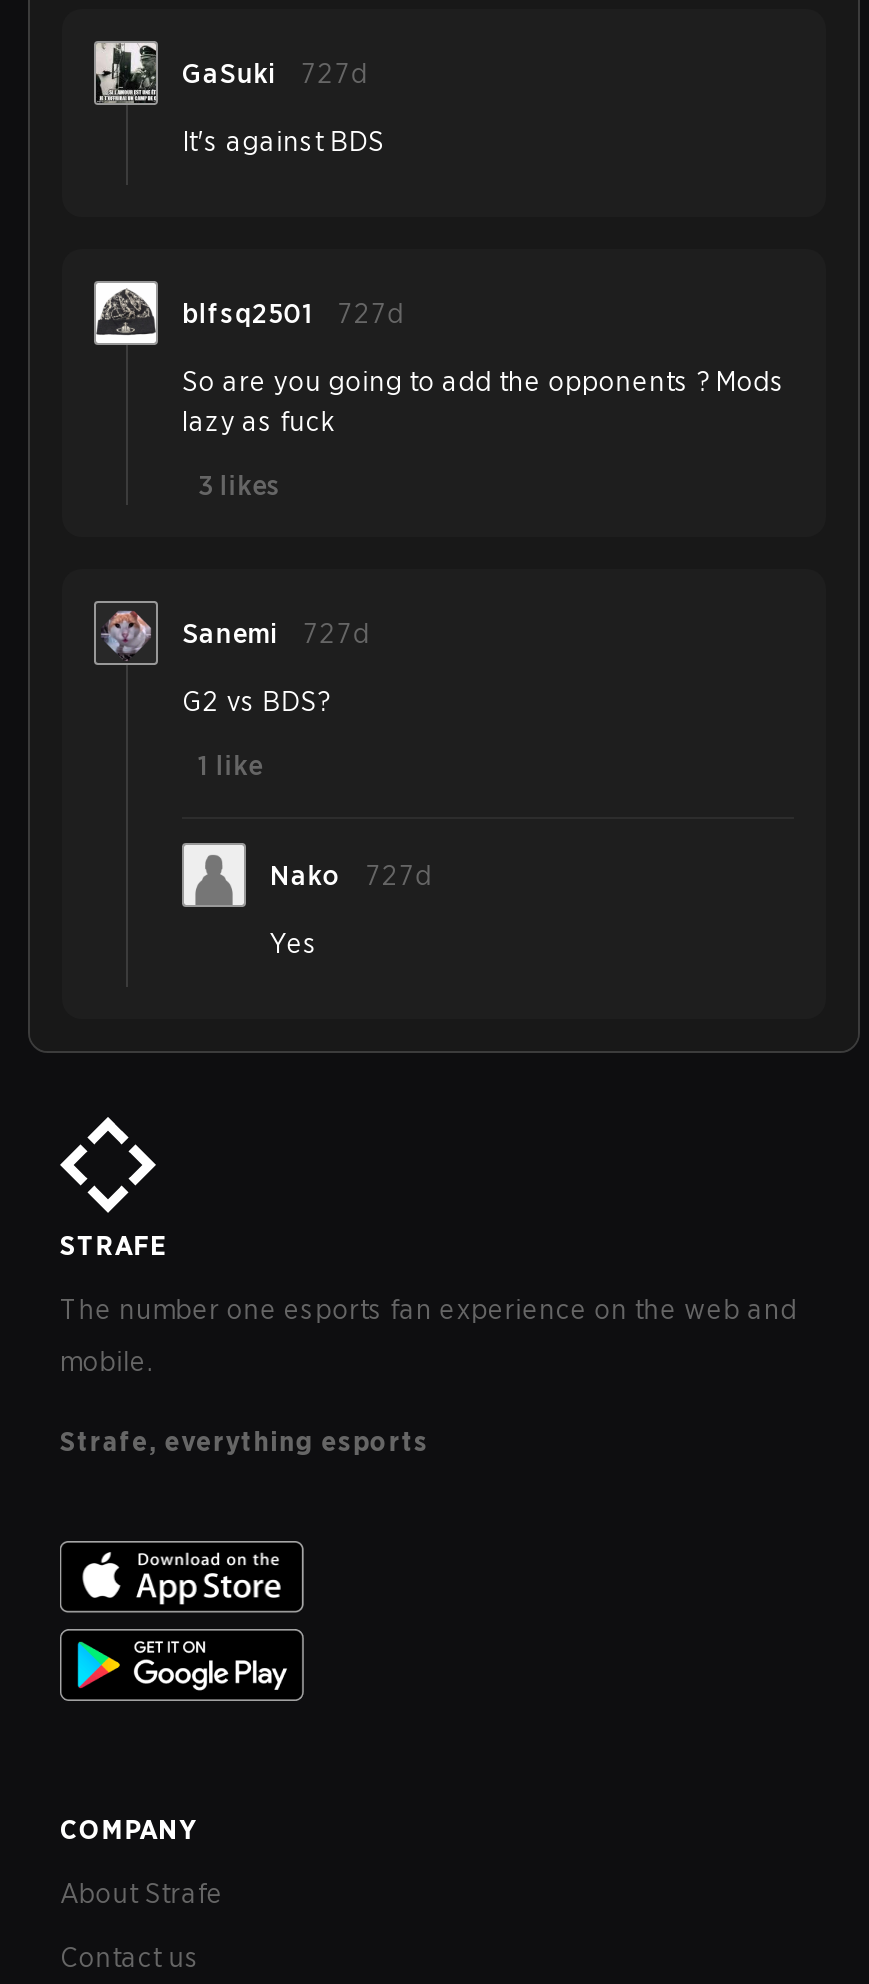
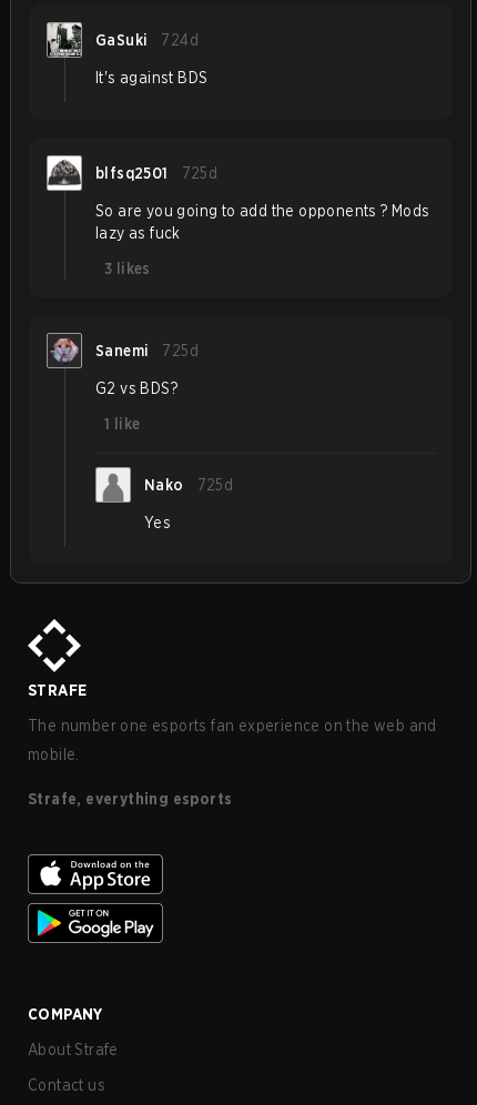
- GaSuki 727d
+ GaSuki 724d

- blfsq2501 727d
+ blfsq2501 725d

- Sanemi 727d
+ Sanemi 725d

- Nako 727d
+ Nako 725d
